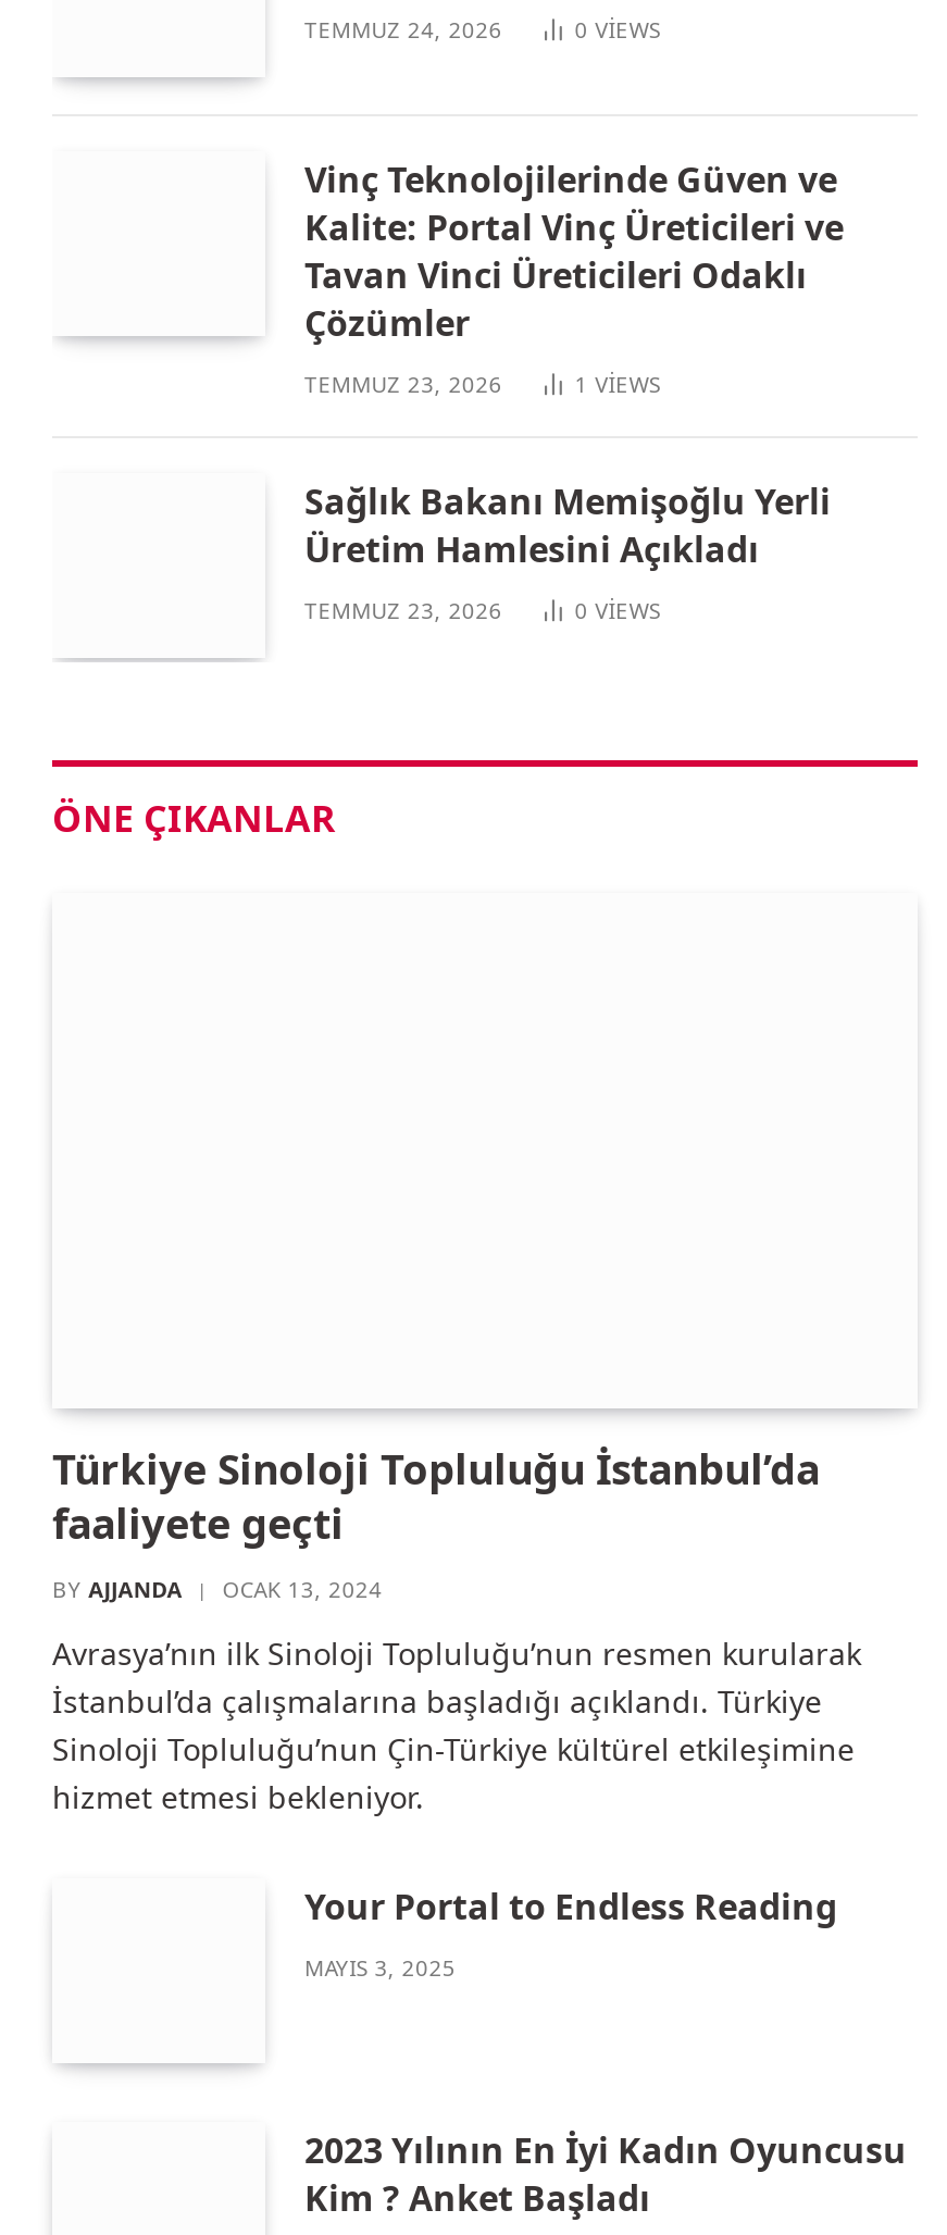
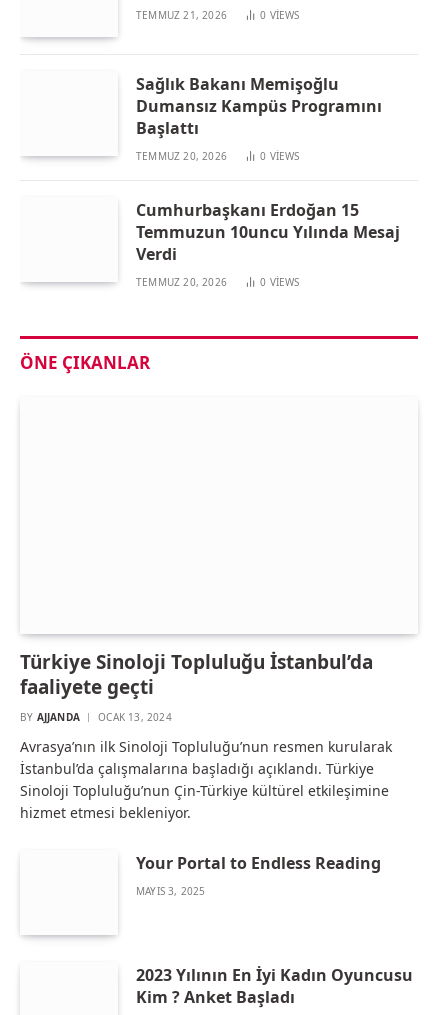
- TEMMUZ 24, 2026
+ TEMMUZ 21, 2026

- Vinç Teknolojilerinde Güven ve
- Kalite: Portal Vinç Üreticileri ve
- Tavan Vinci Üreticileri Odaklı
- Çözümler
+ Sağlık Bakanı Memişoğlu
+ Dumansız Kampüs Programını
+ Başlattı

- TEMMUZ 23, 2026
- 1 VIEWS
+ TEMMUZ 20, 2026
+ 0 VIEWS

- Sağlık Bakanı Memişoğlu Yerli
- Üretim Hamlesini Açıkladı
+ Cumhurbaşkanı Erdoğan 15
+ Temmuzun 10uncu Yılında Mesaj
+ Verdi

- TEMMUZ 23, 2026
+ TEMMUZ 20, 2026
